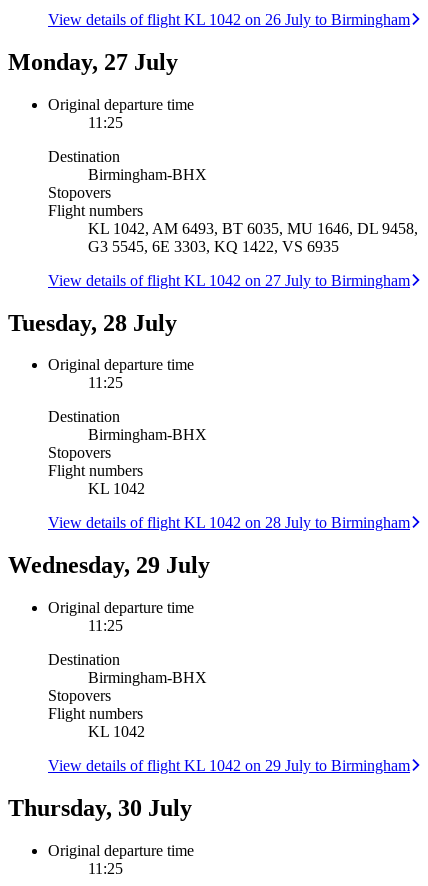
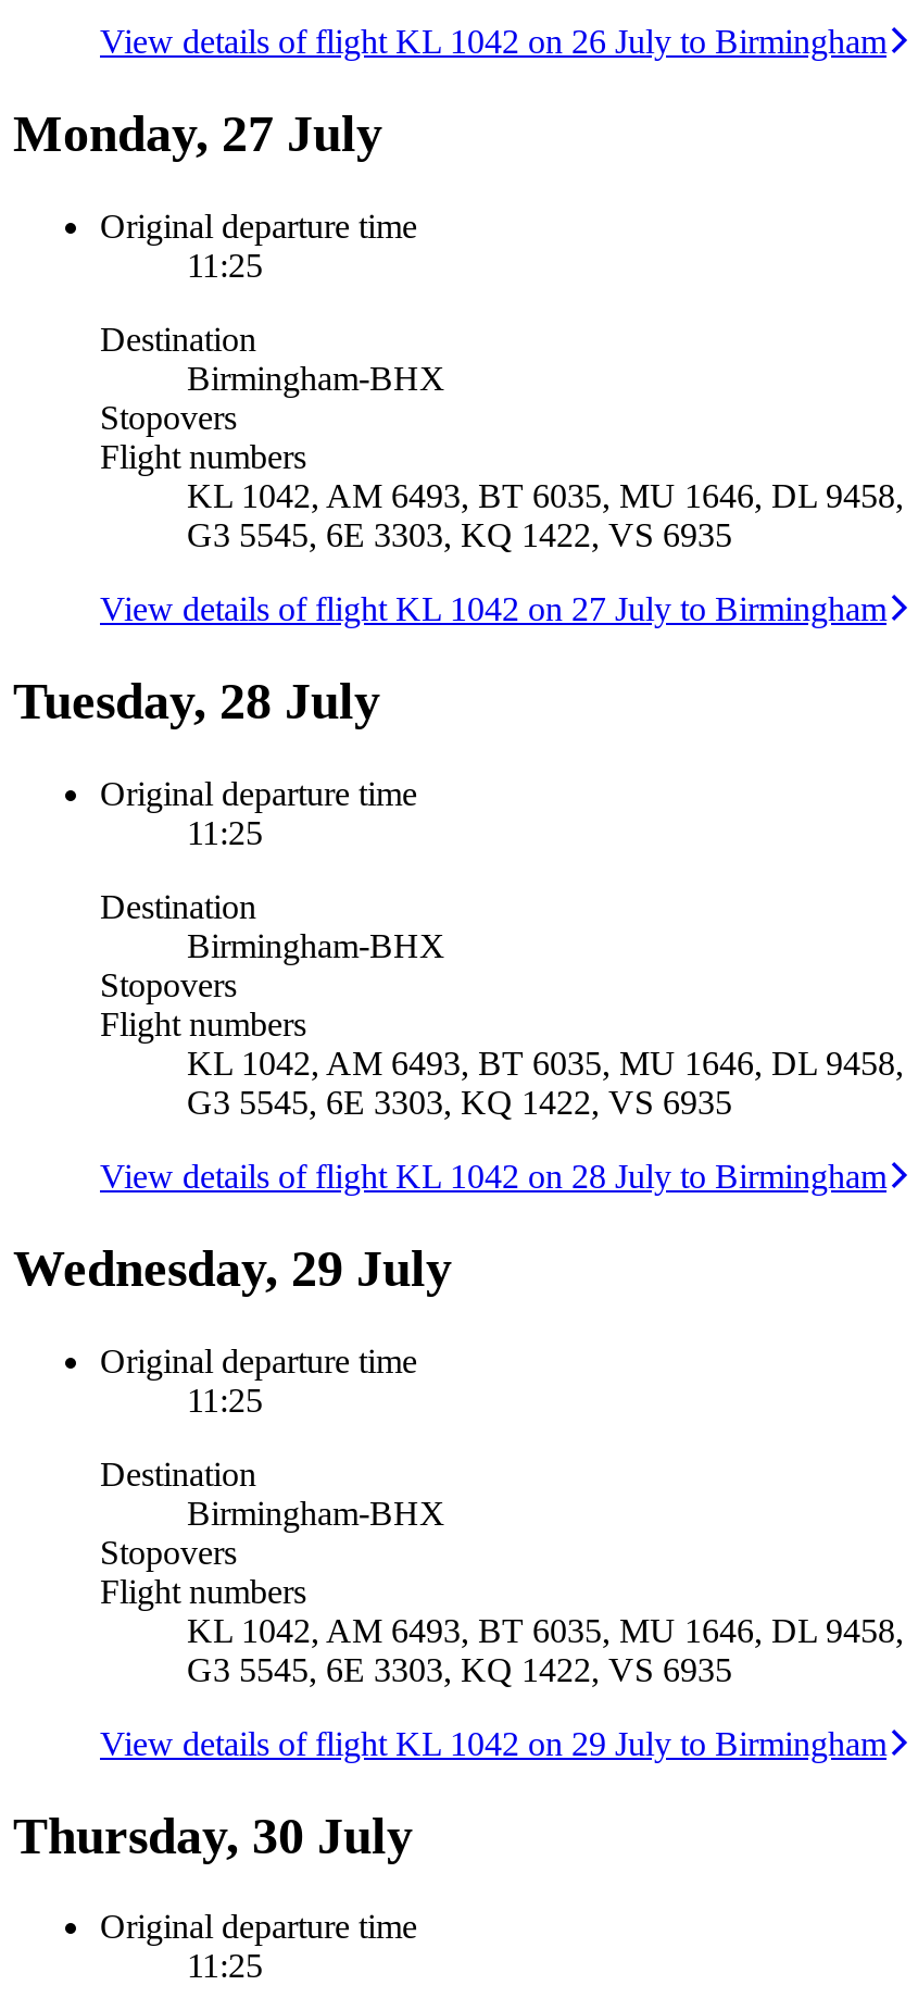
- KL 1042
+ KL 1042, AM 6493, BT 6035, MU 1646, DL 9458,
+ G3 5545, 6E 3303, KQ 1422, VS 6935

- KL 1042
+ KL 1042, AM 6493, BT 6035, MU 1646, DL 9458,
+ G3 5545, 6E 3303, KQ 1422, VS 6935
